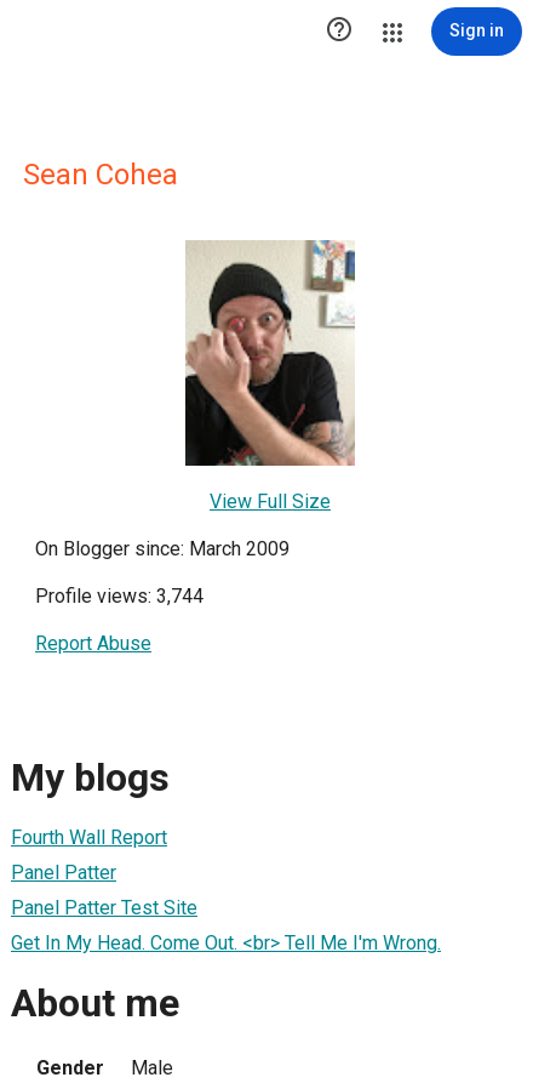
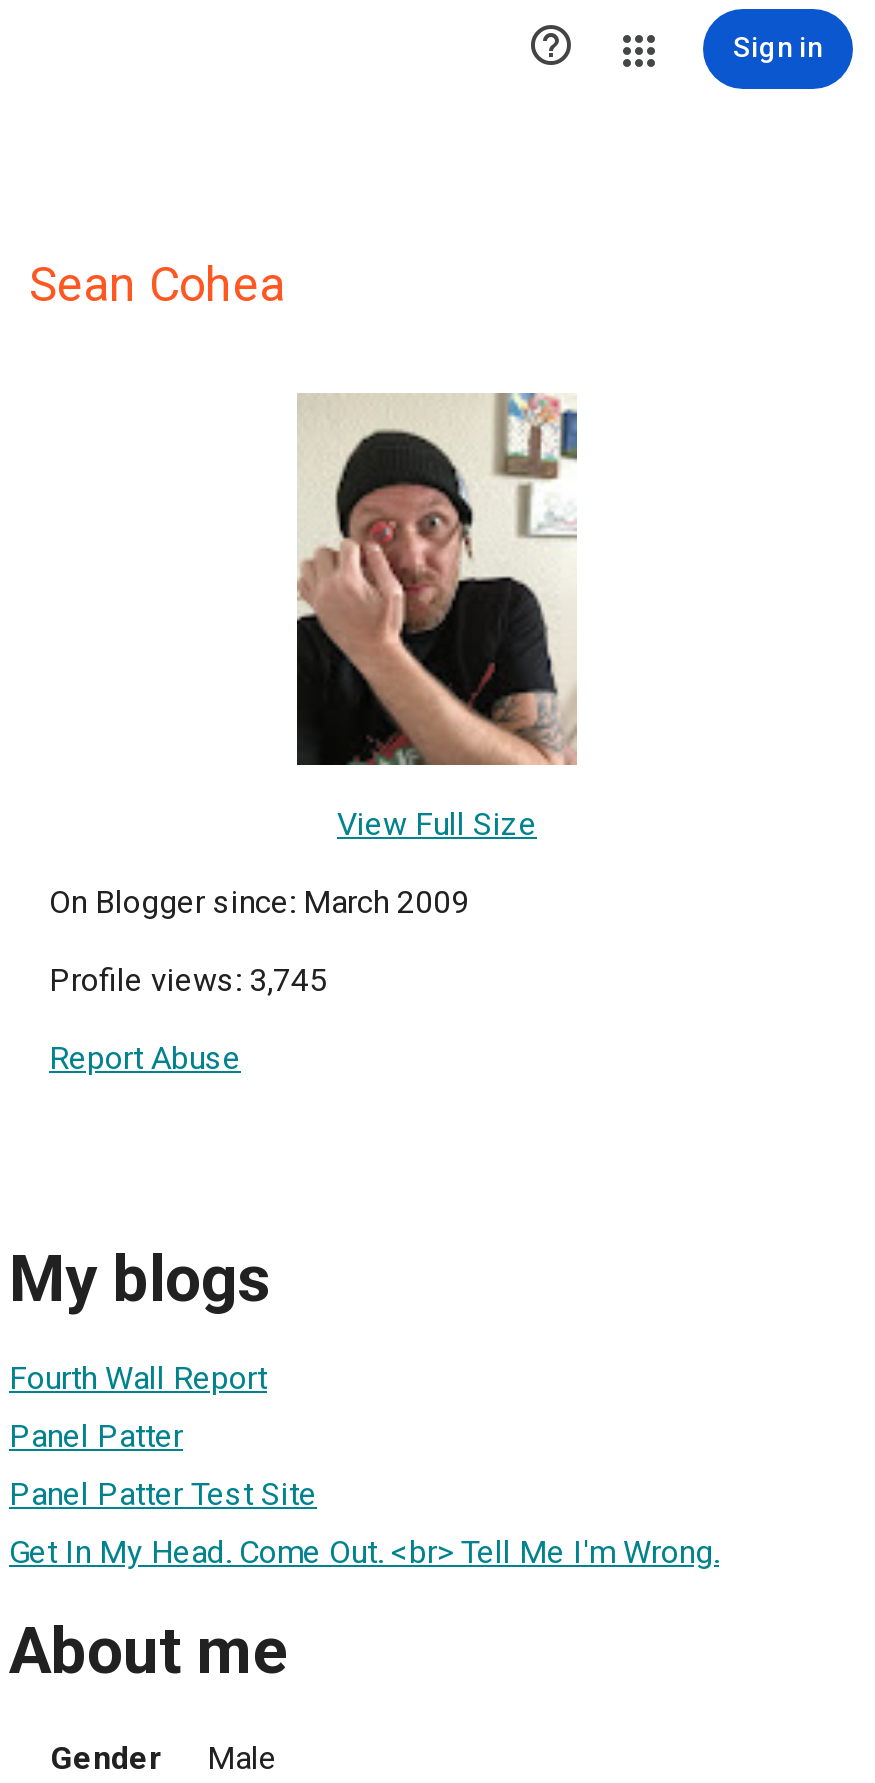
- Profile views: 3,744
+ Profile views: 3,745
